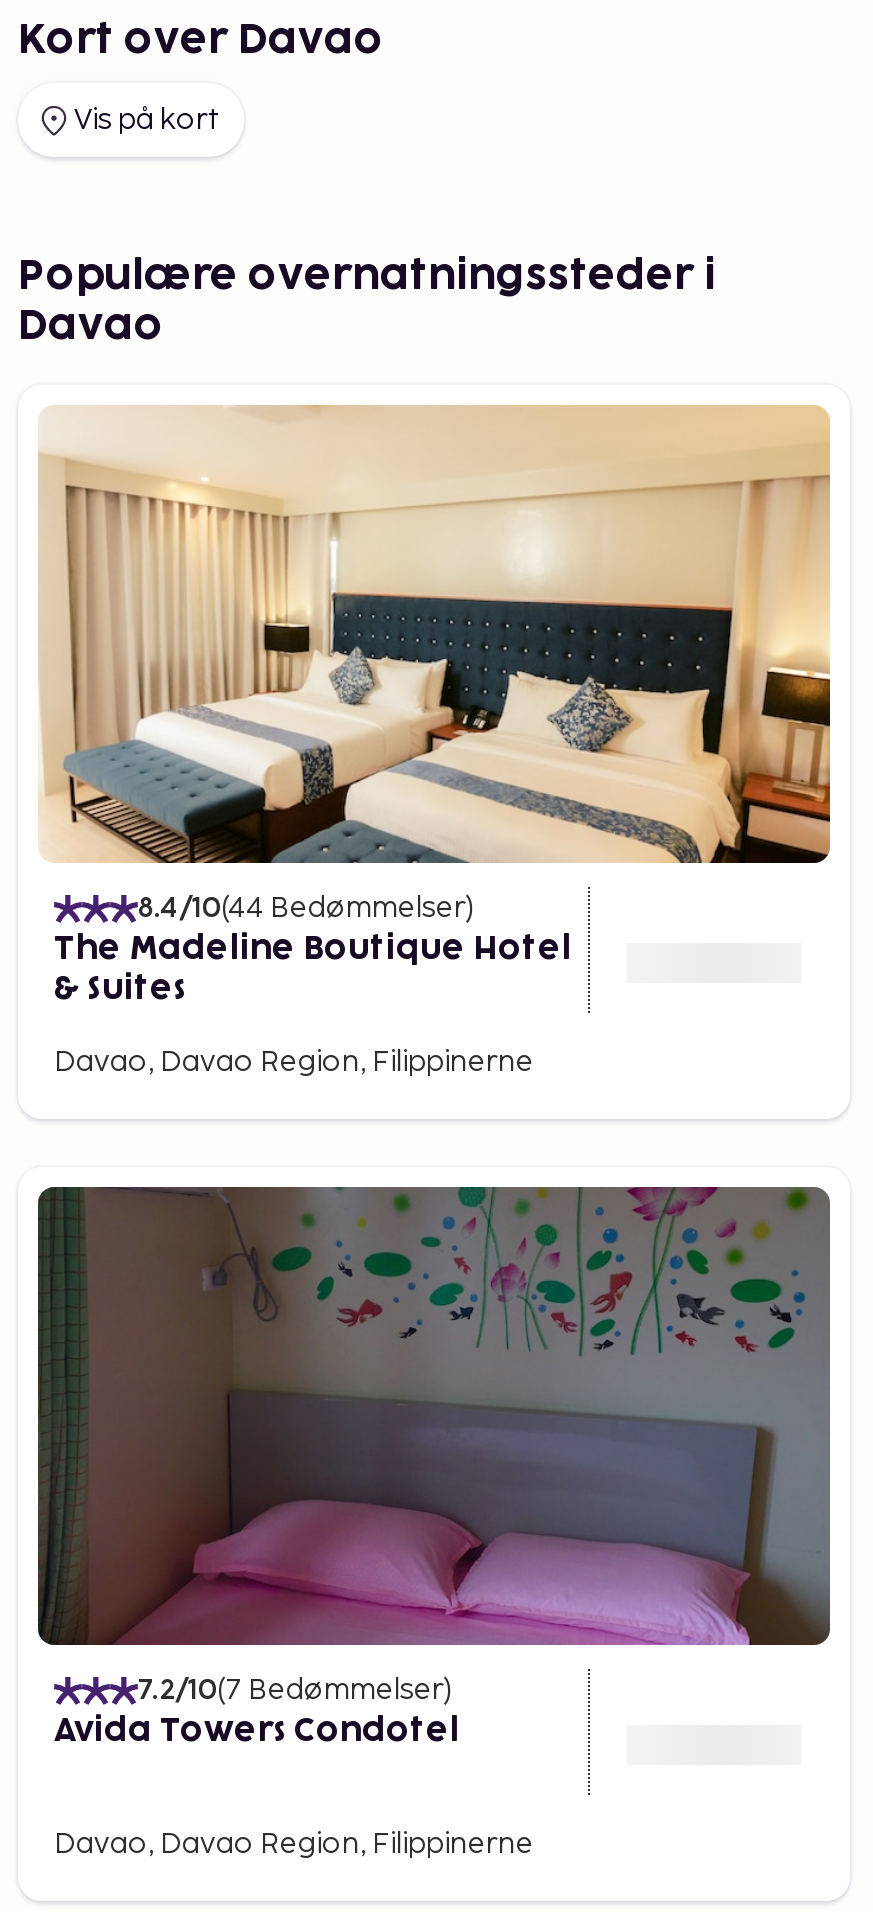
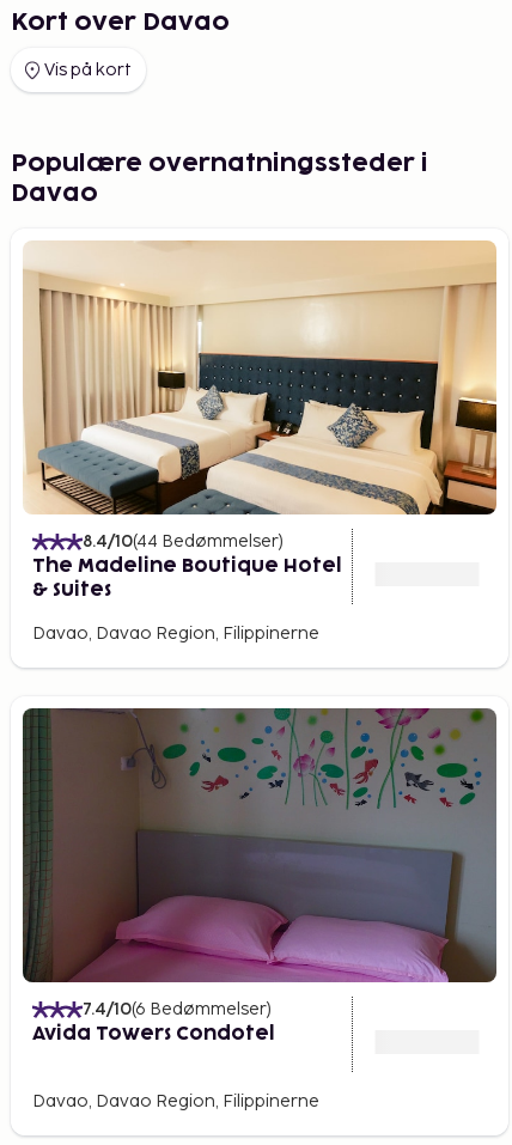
- 7.2/10(7 Bedømmelser)
+ 7.4/10(6 Bedømmelser)
